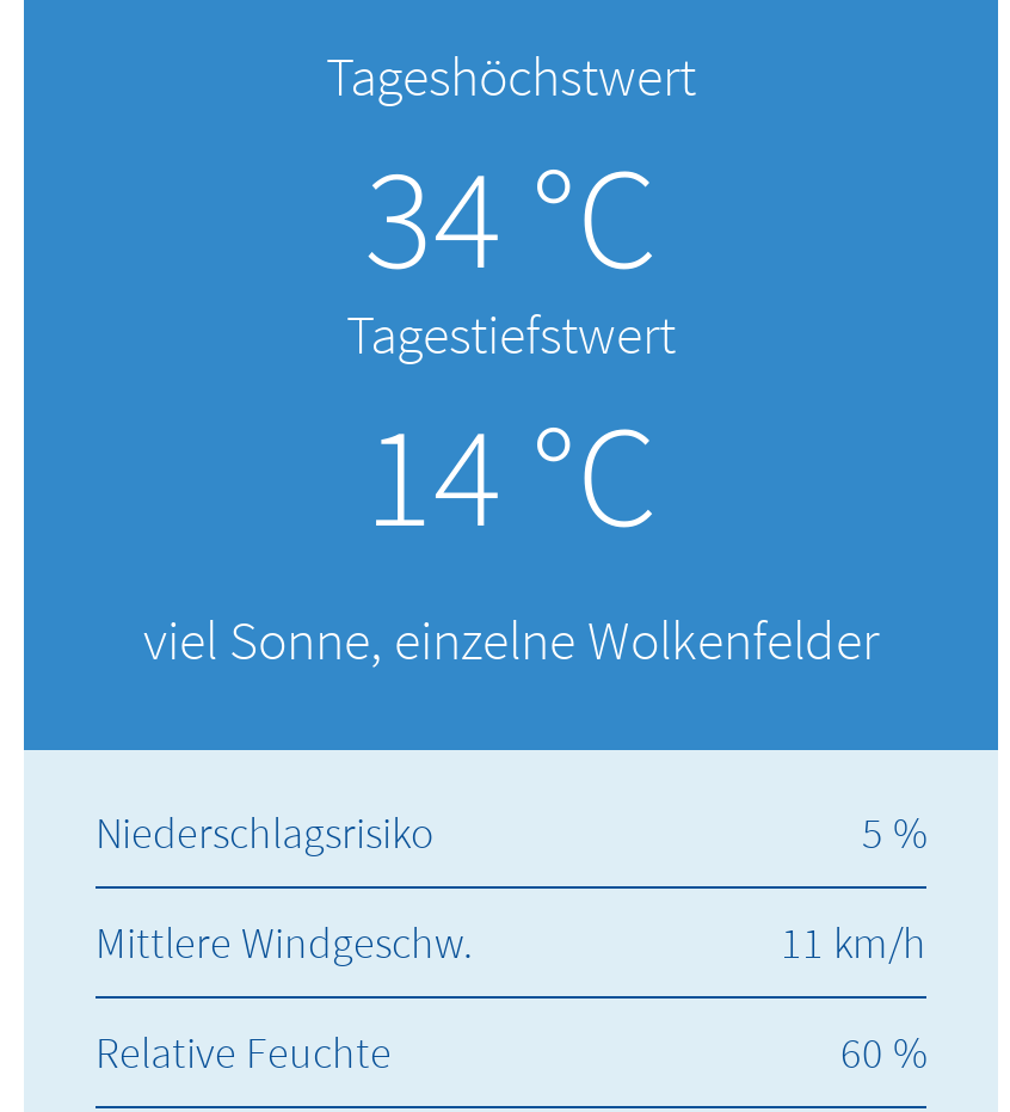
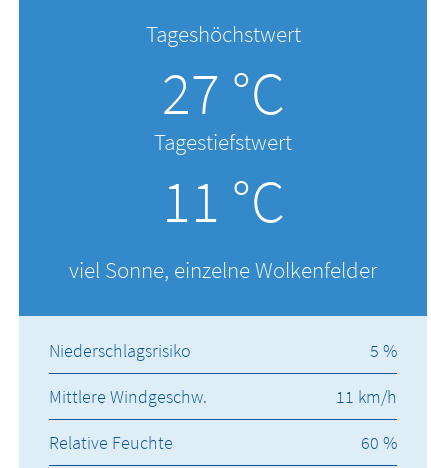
- 34 °C
+ 27 °C

- 14 °C
+ 11 °C
